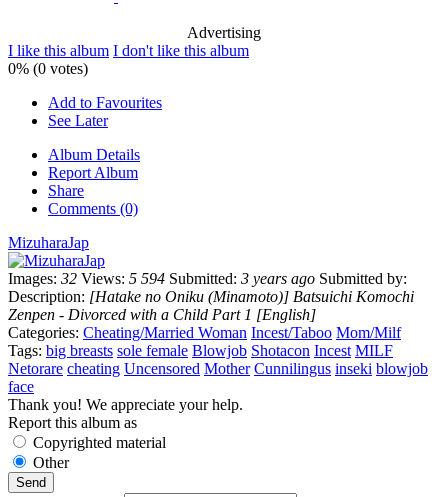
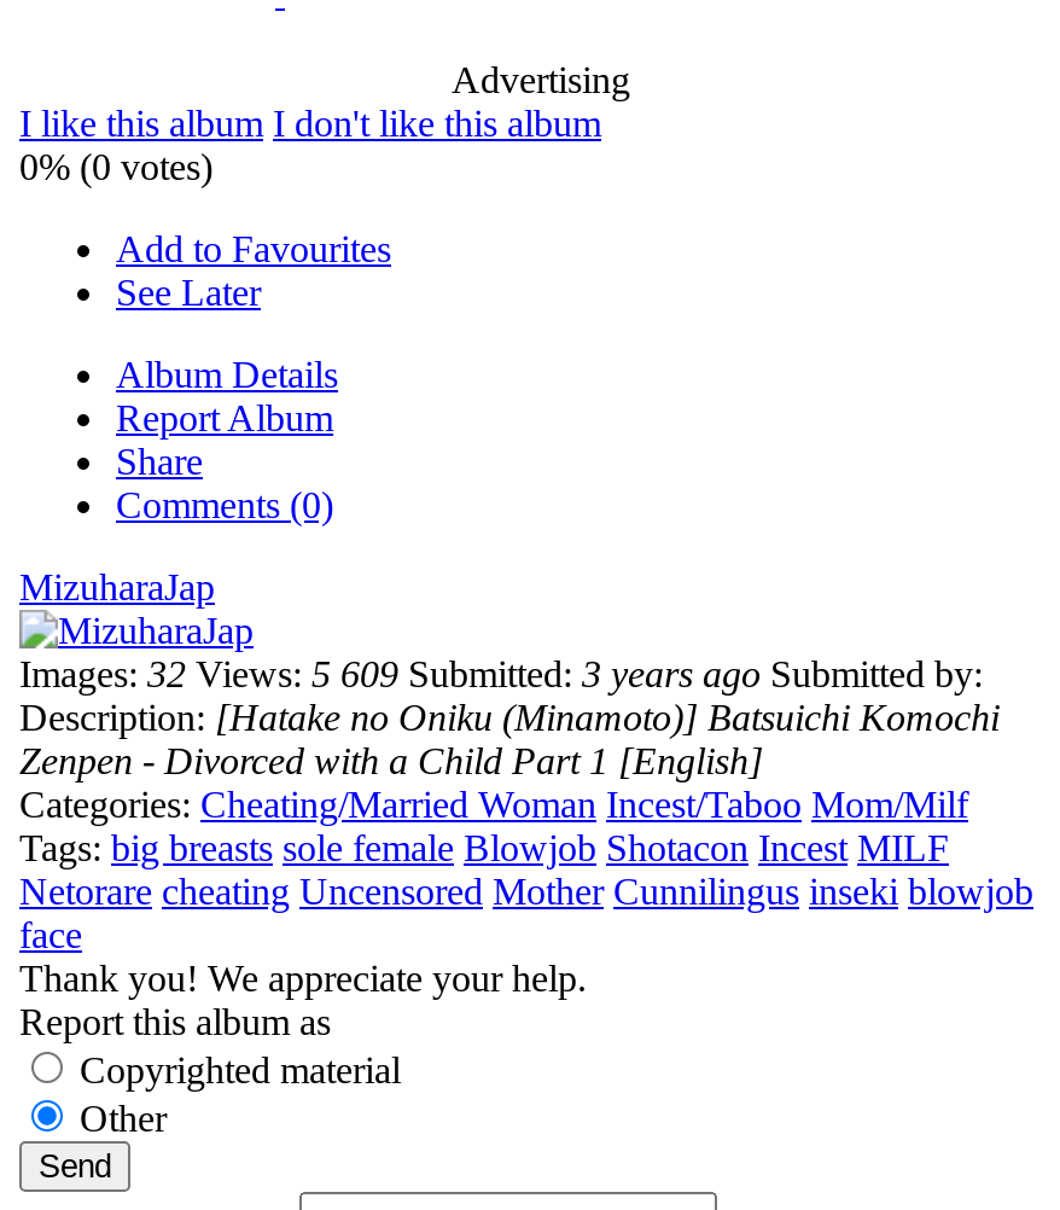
- Images: 32 Views: 5 594 Submitted: 3 years ago Submitted by:
+ Images: 32 Views: 5 609 Submitted: 3 years ago Submitted by:
